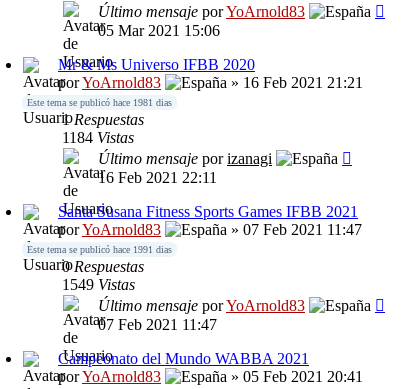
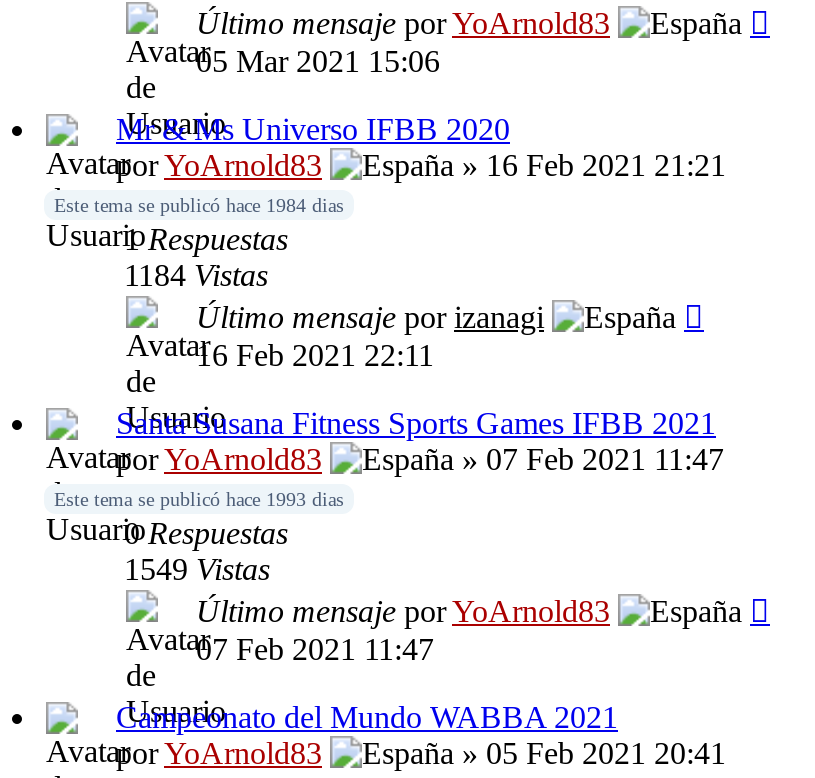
- Este tema se publicó hace 1981 dias
+ Este tema se publicó hace 1984 dias

- Este tema se publicó hace 1991 dias
+ Este tema se publicó hace 1993 dias
